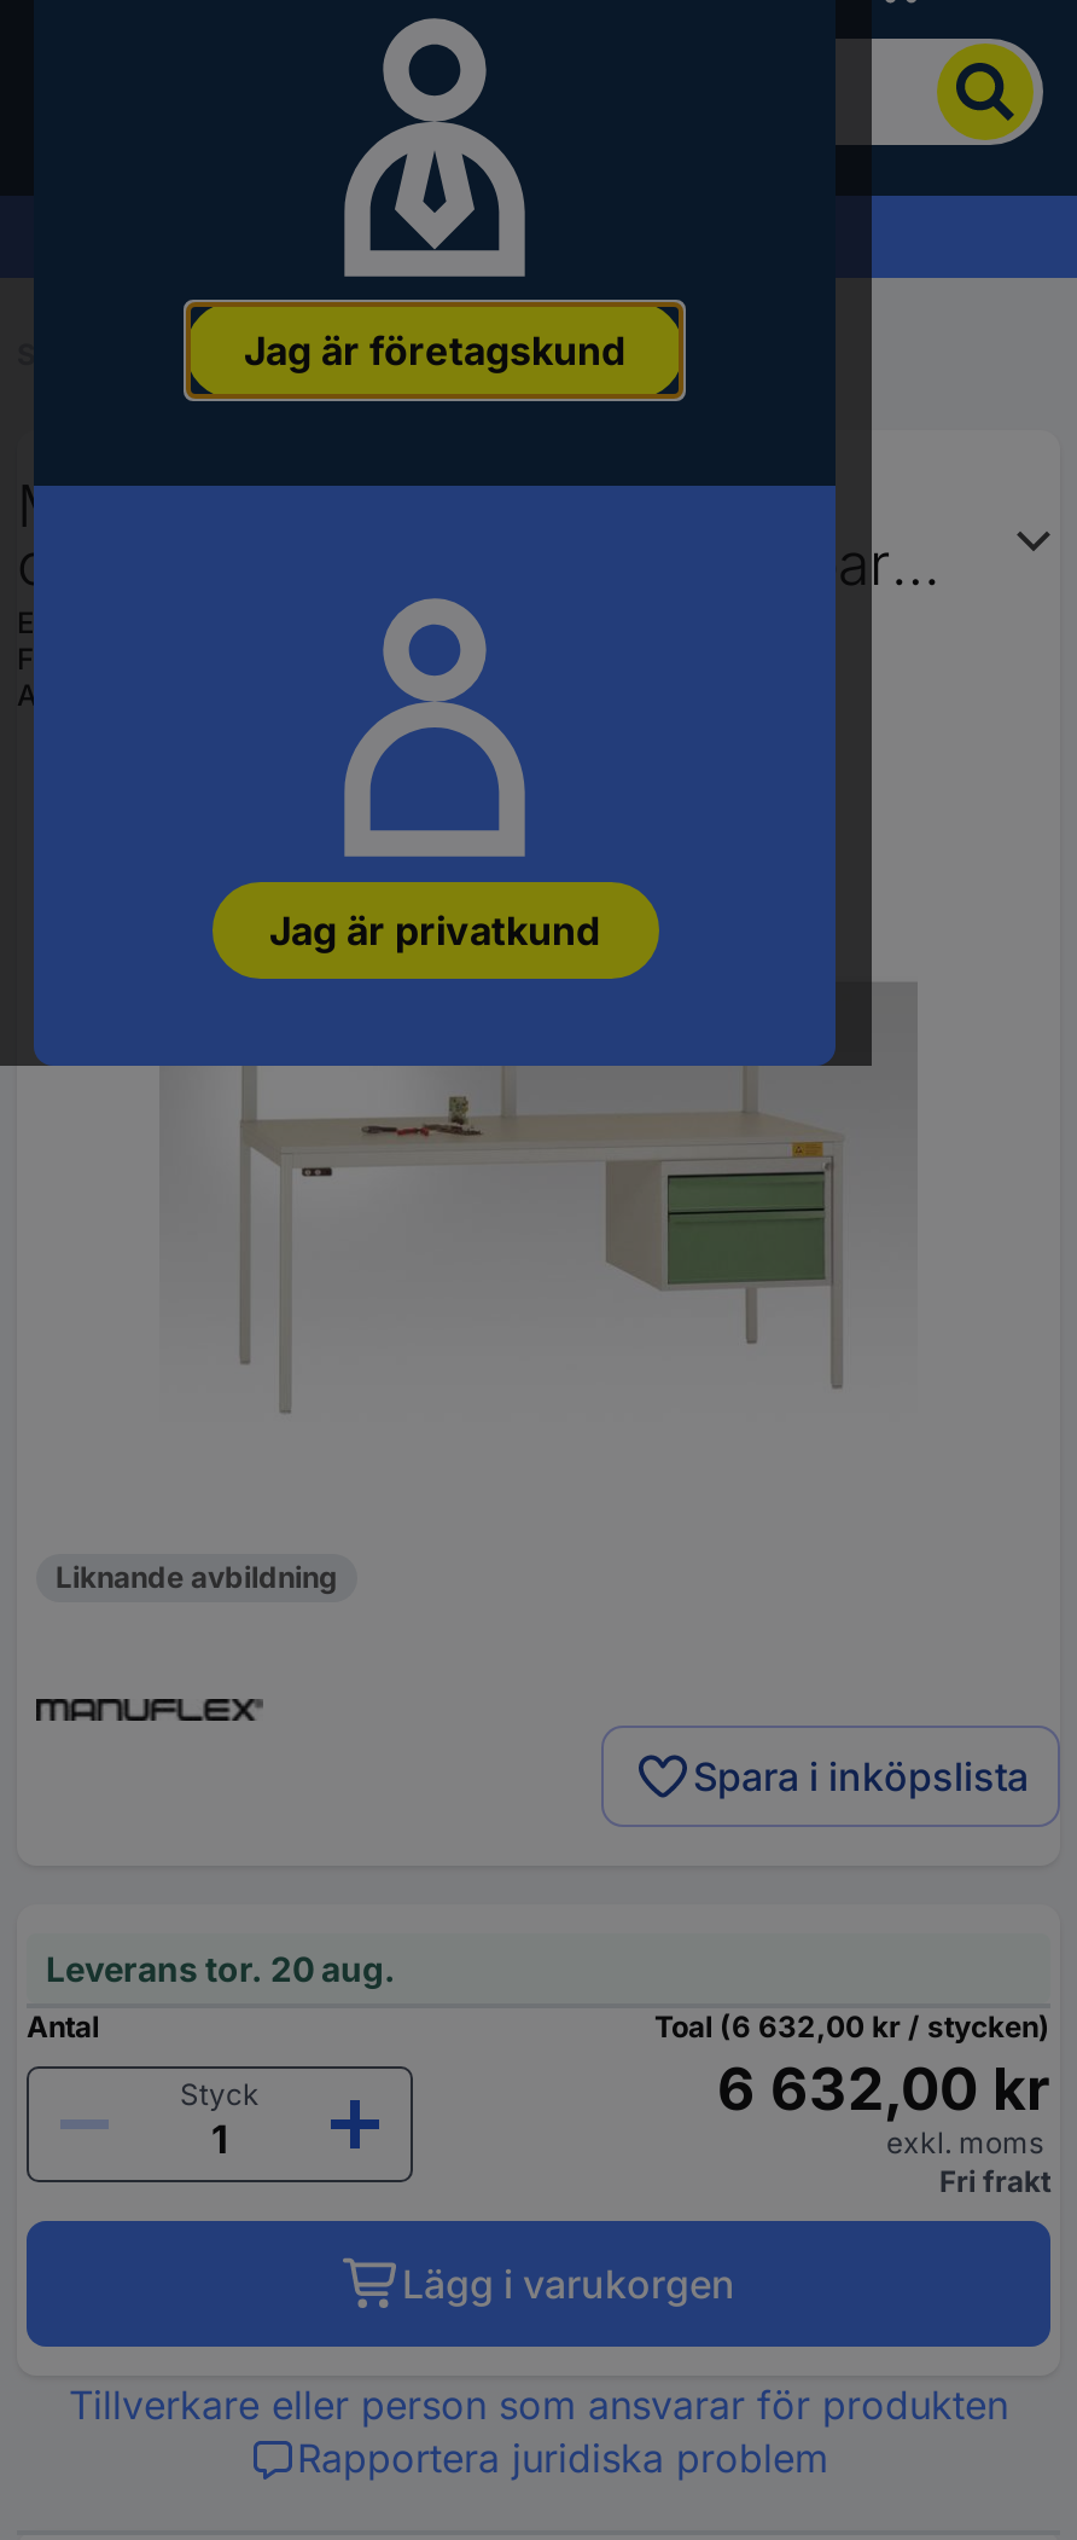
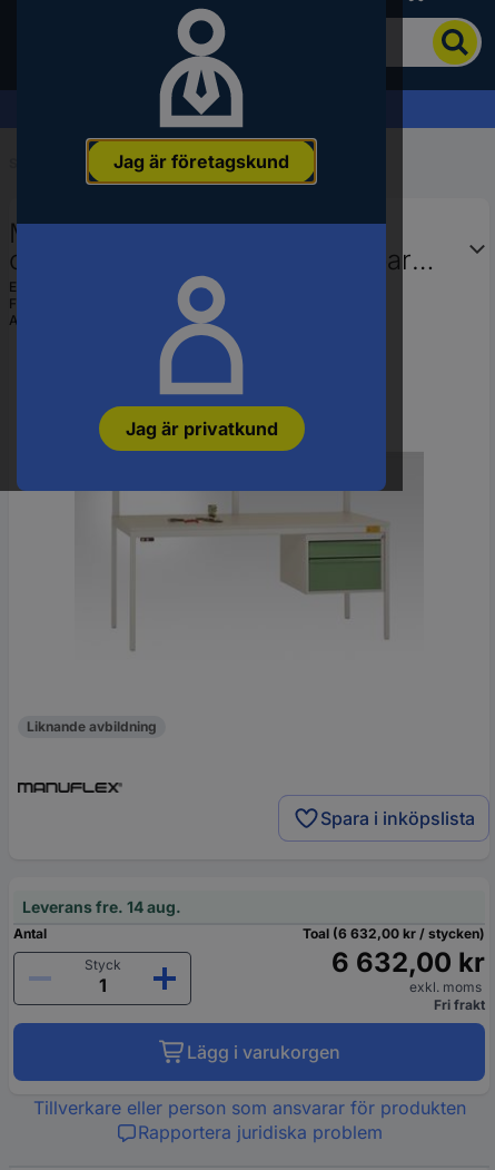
- Leverans tor. 20 aug.
+ Leverans fre. 14 aug.
